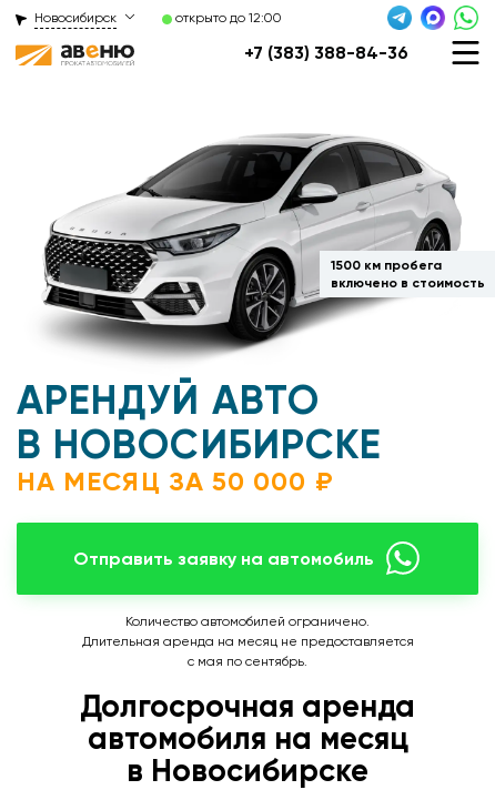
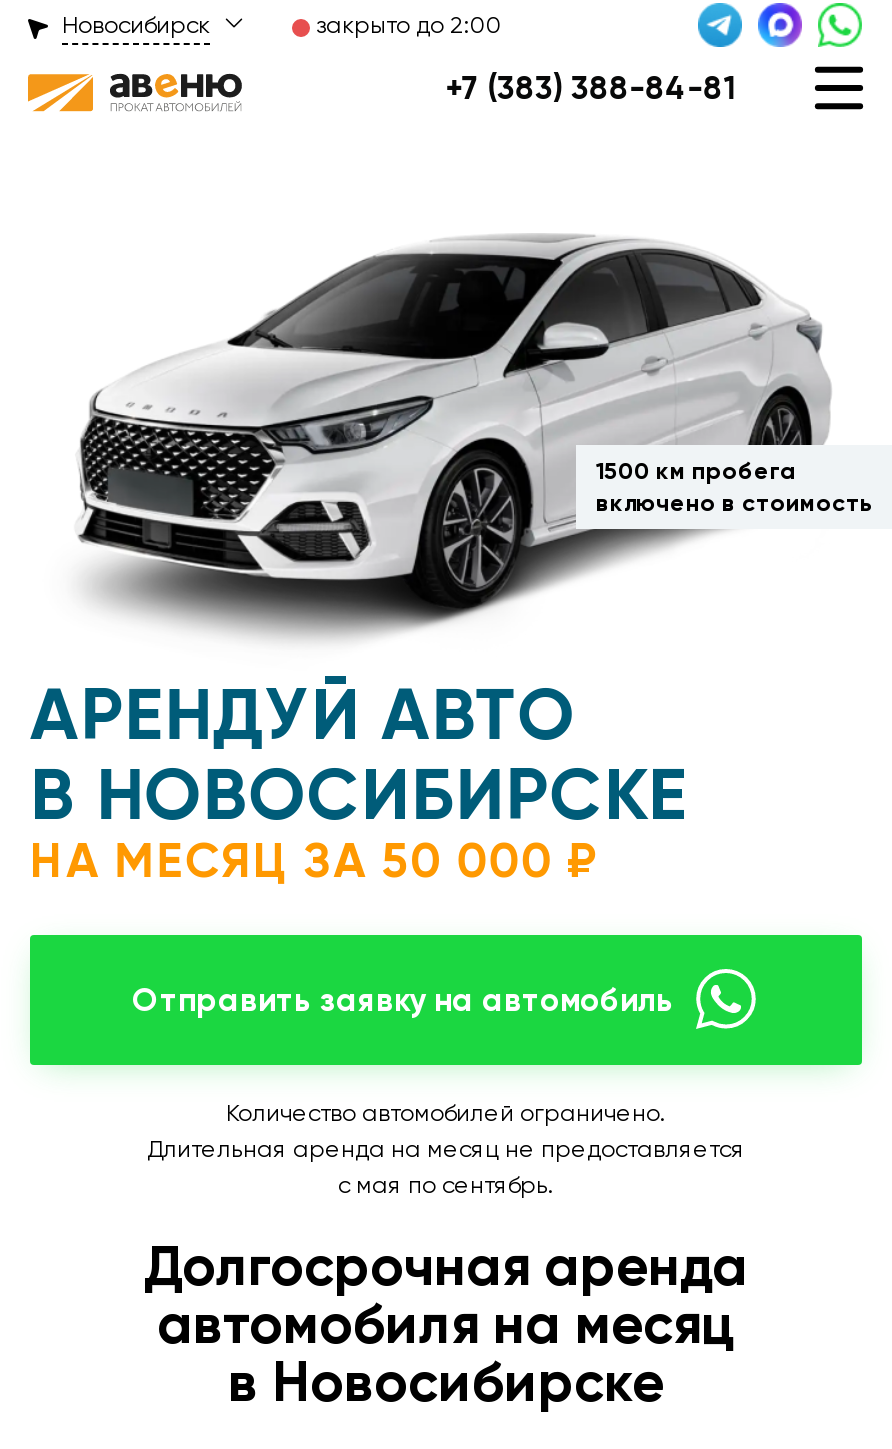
- открыто до 12:00
+ закрыто до 2:00

- +7 (383) 388-84-36
+ +7 (383) 388-84-81
